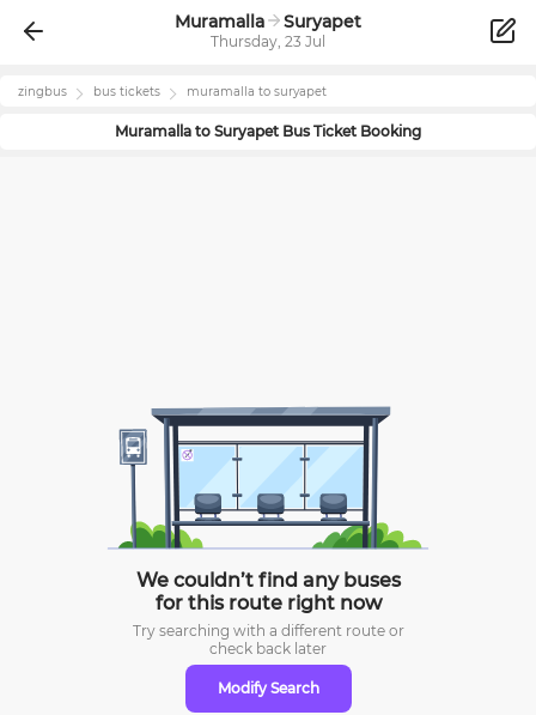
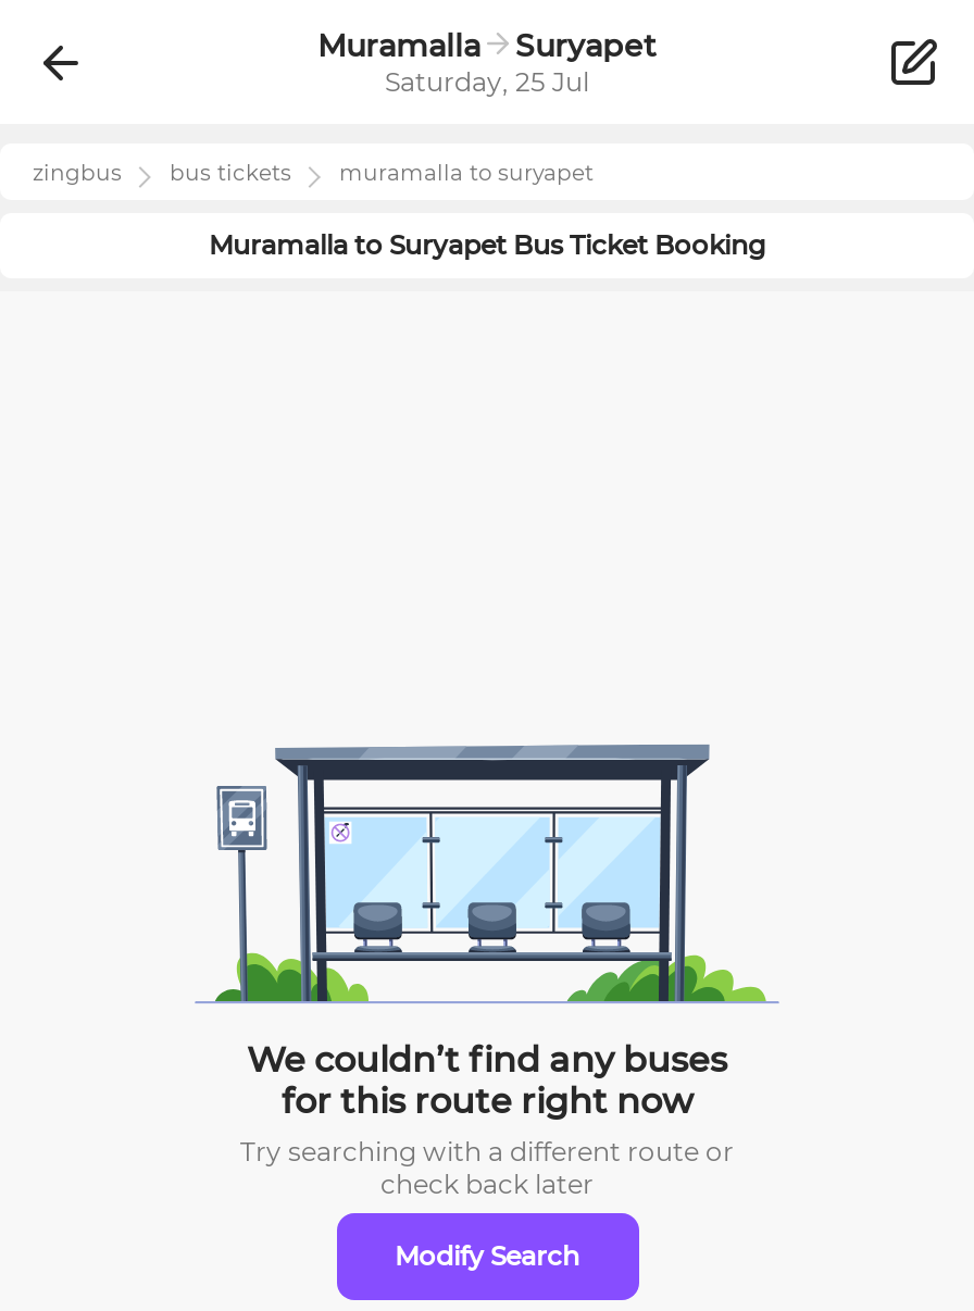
- Thursday, 23 Jul
+ Saturday, 25 Jul
